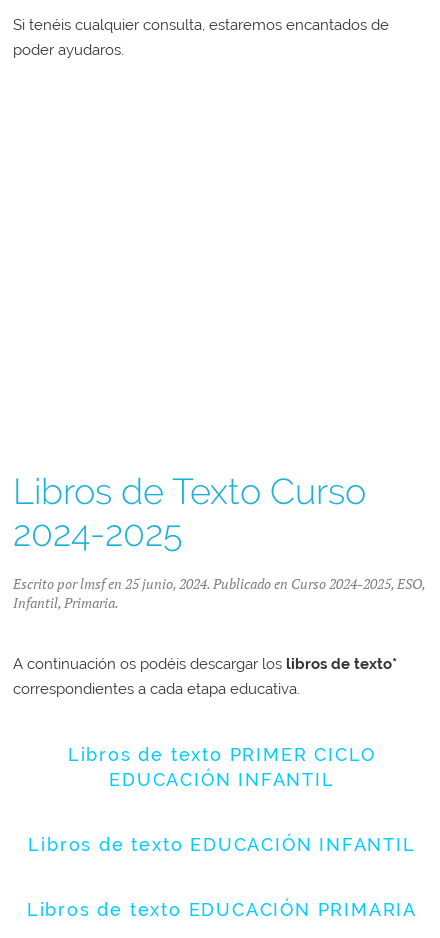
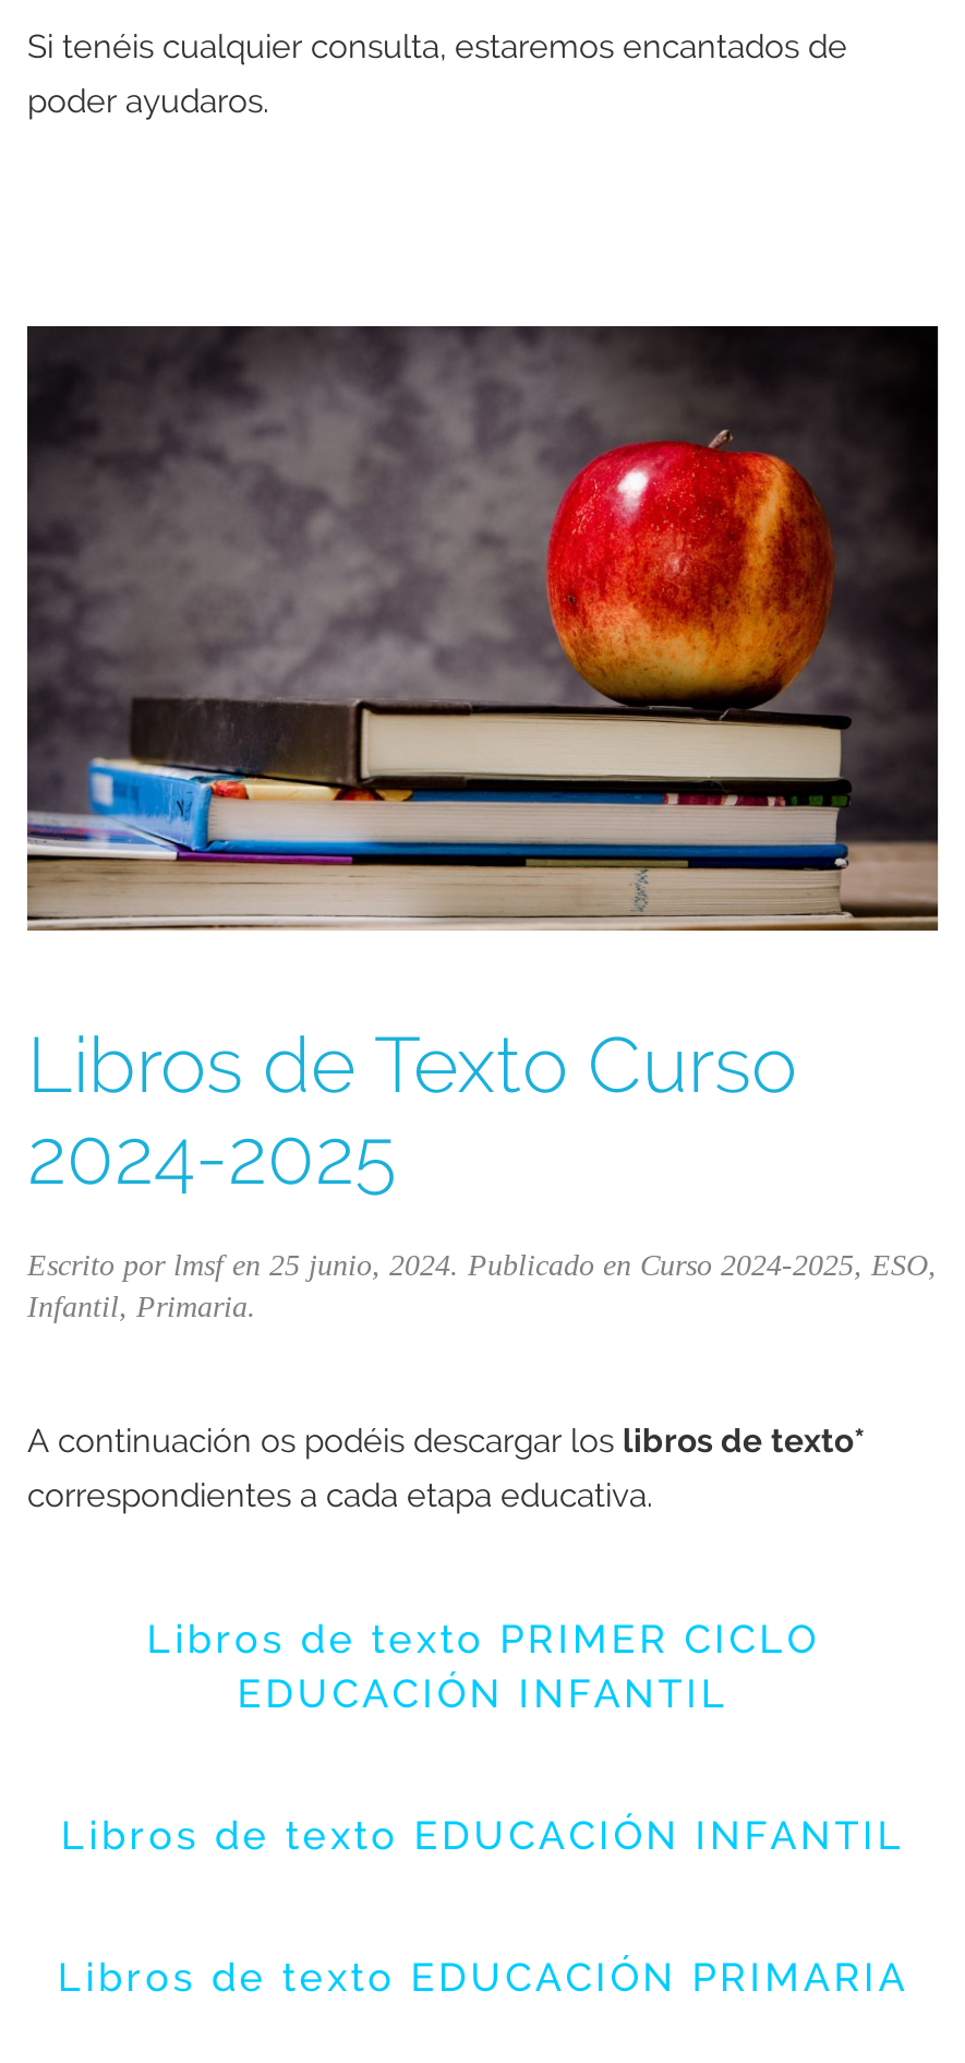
+ [image]
